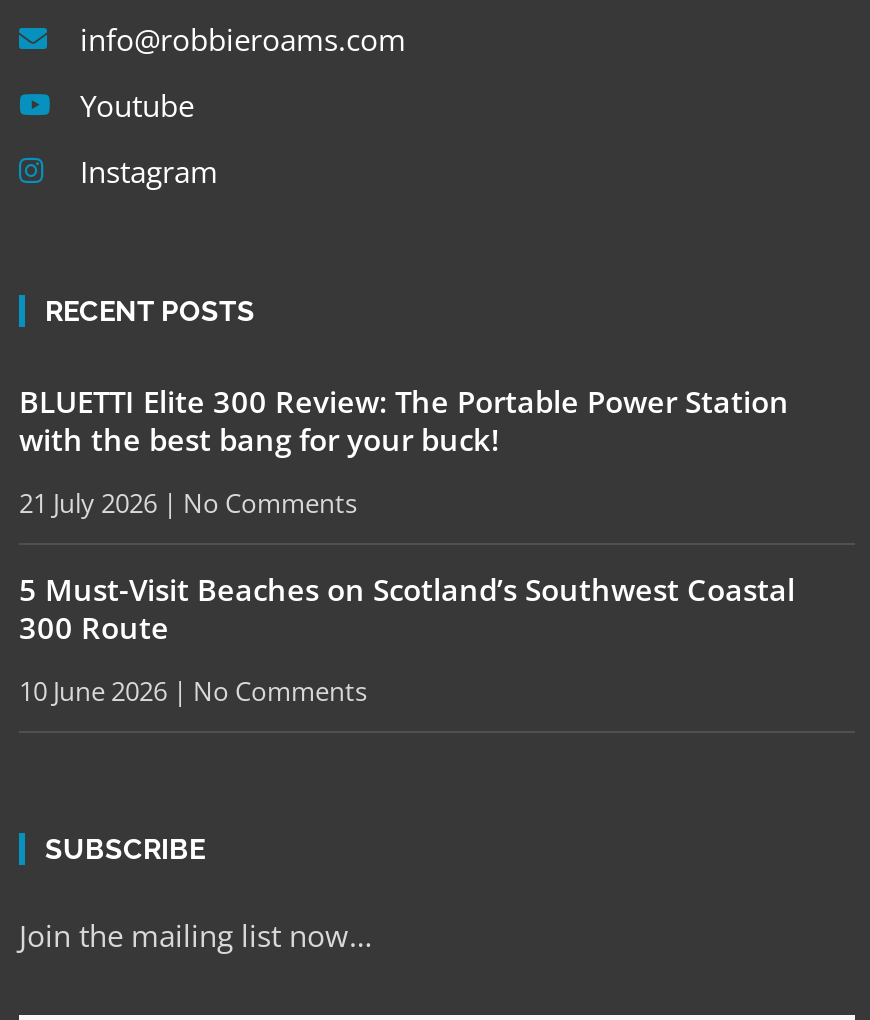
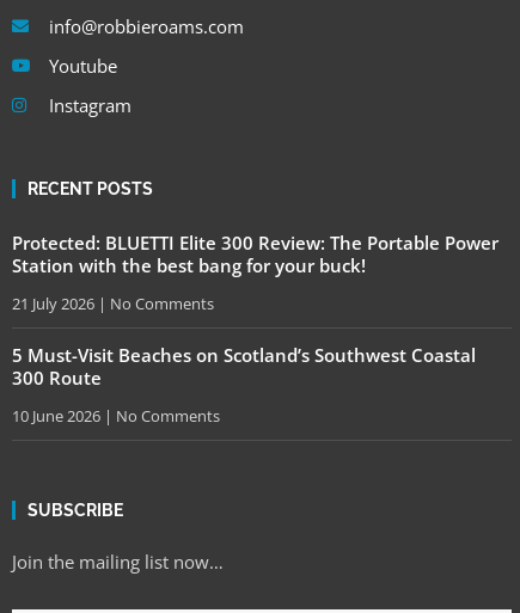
- BLUETTI Elite 300 Review: The Portable Power Station
- with the best bang for your buck!
+ Protected: BLUETTI Elite 300 Review: The Portable Power
+ Station with the best bang for your buck!
